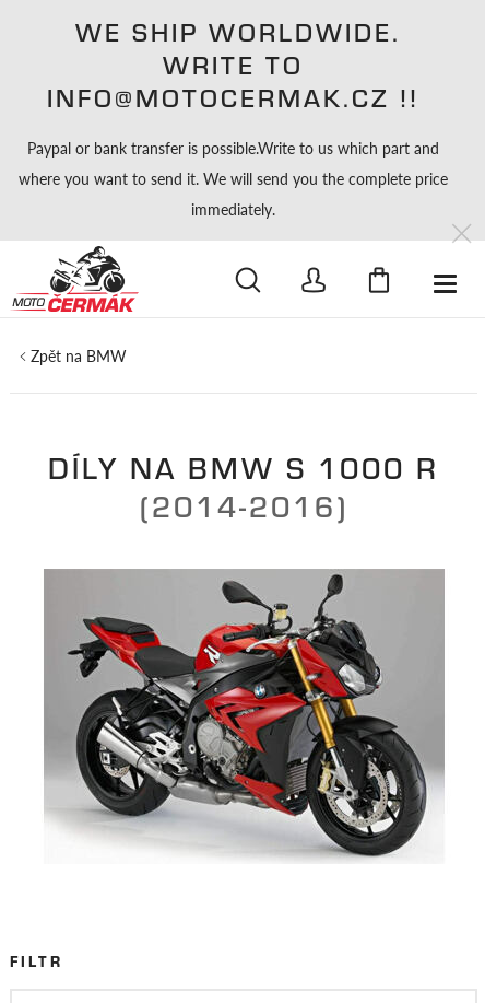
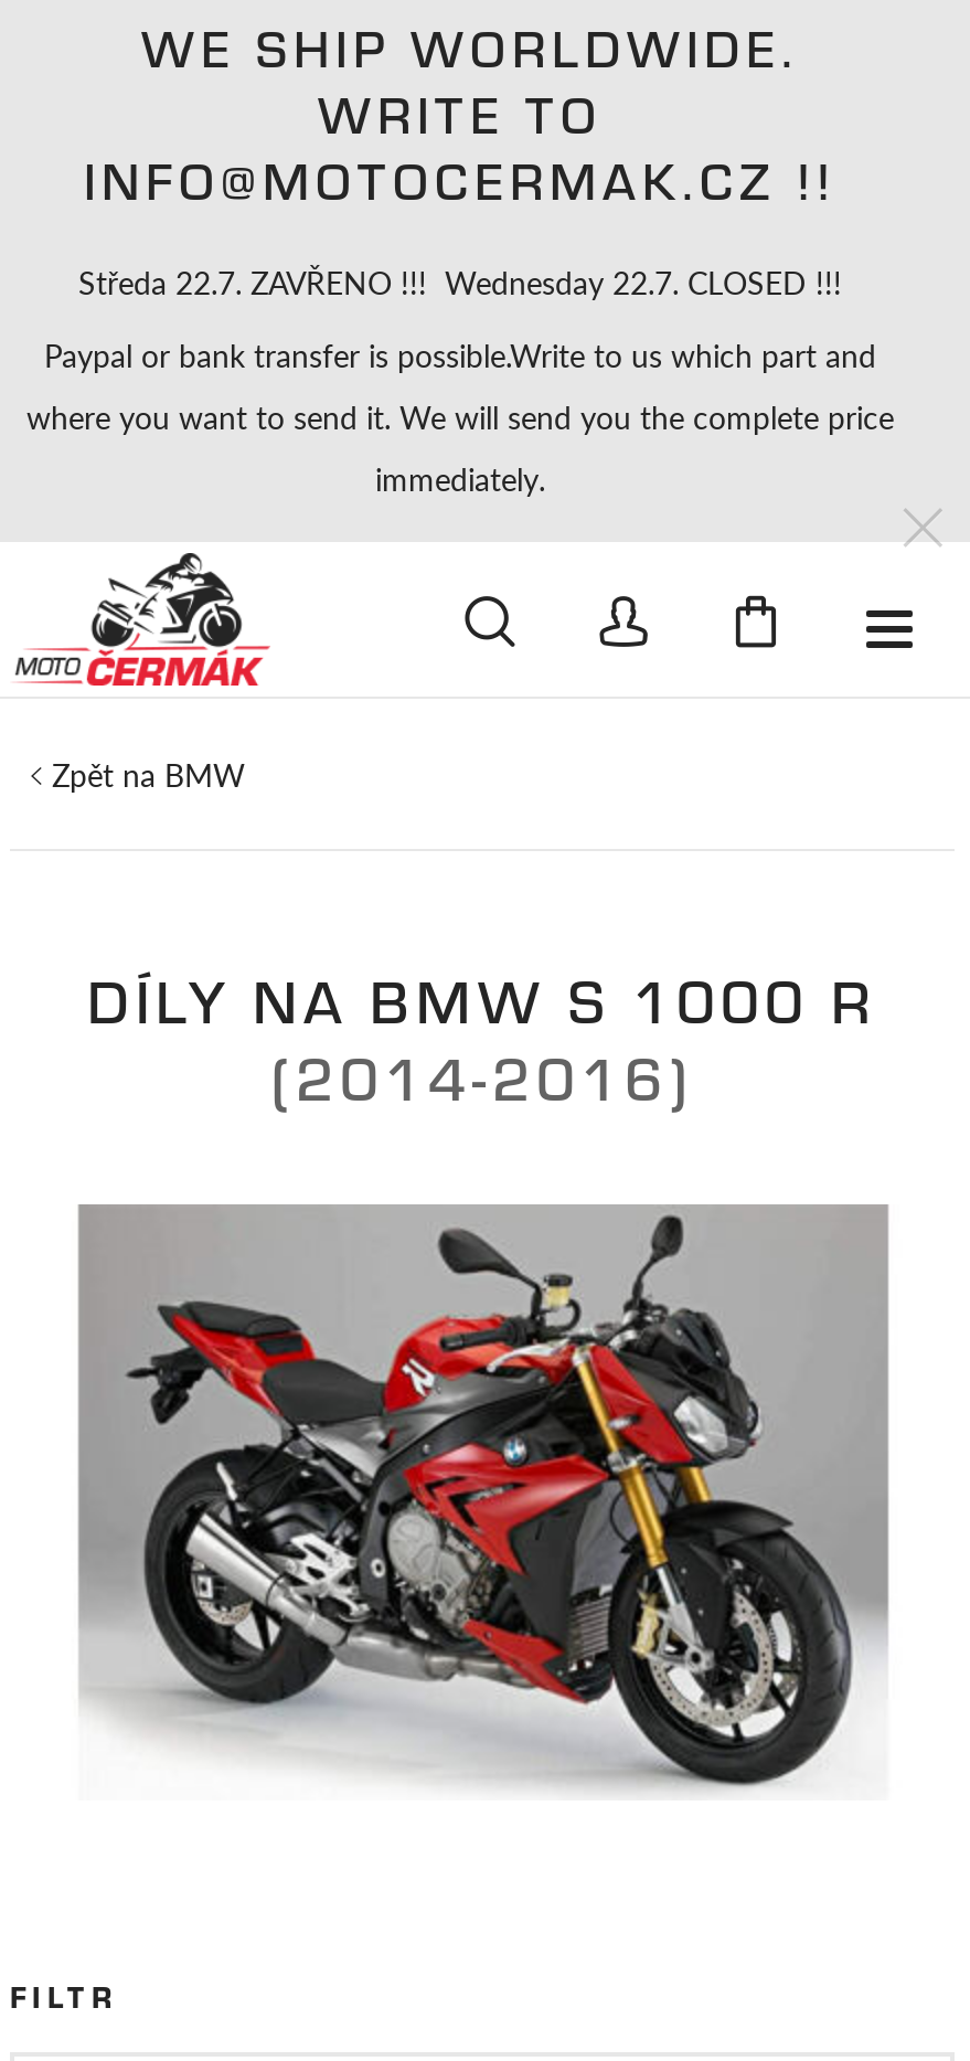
+ Středa 22.7. ZAVŘENO !!! Wednesday 22.7. CLOSED !!!
